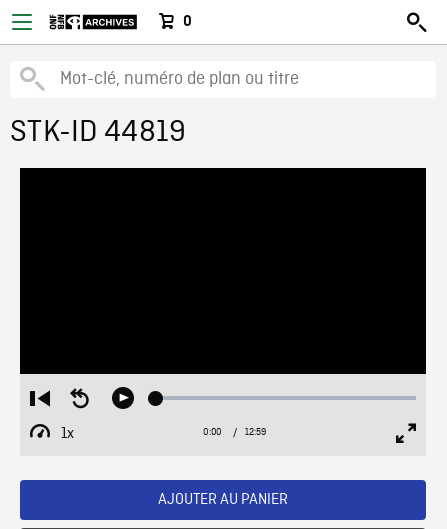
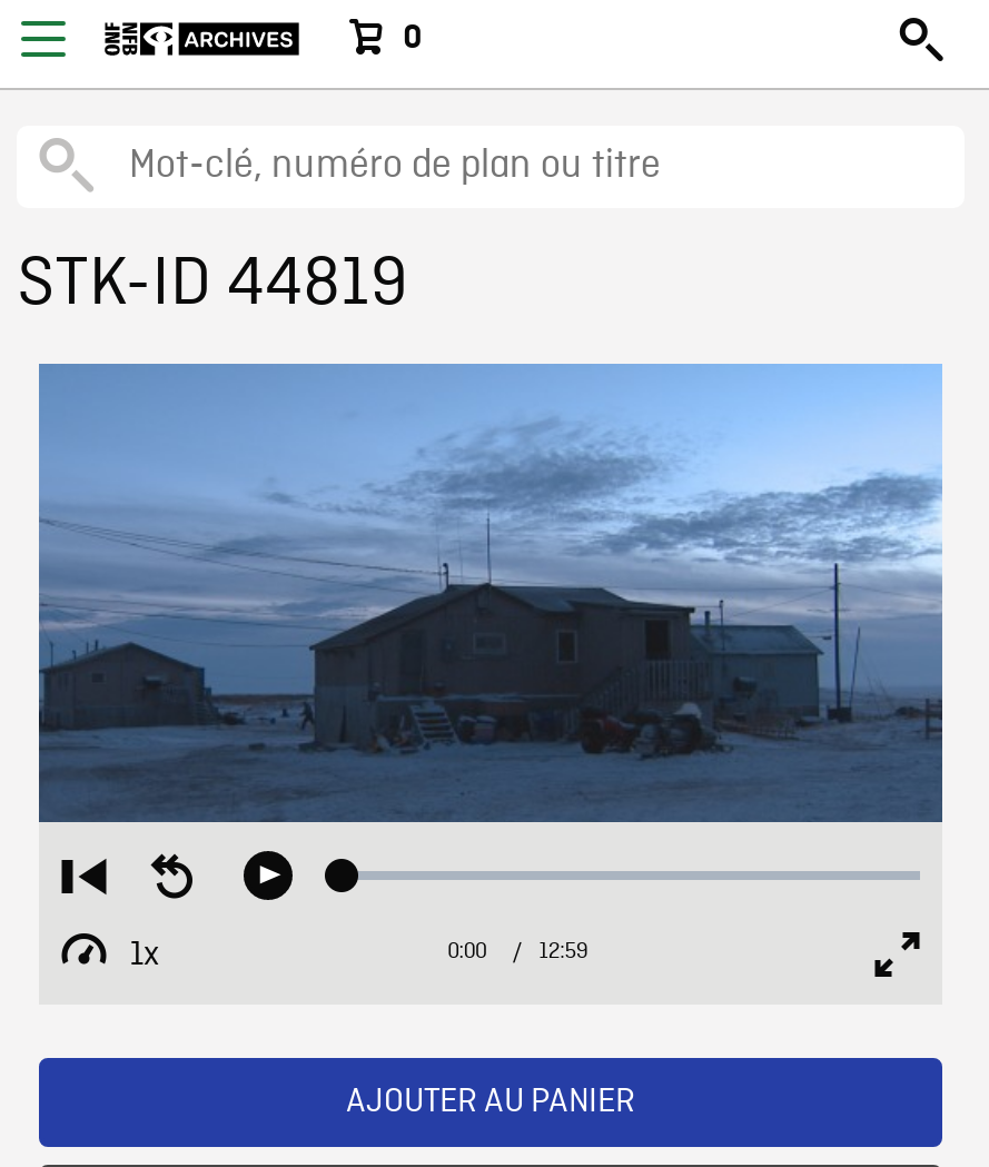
+ [image]
